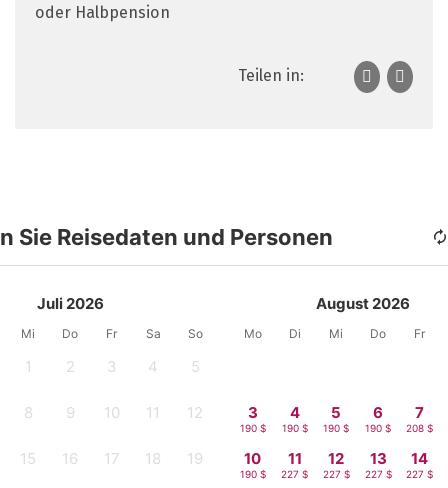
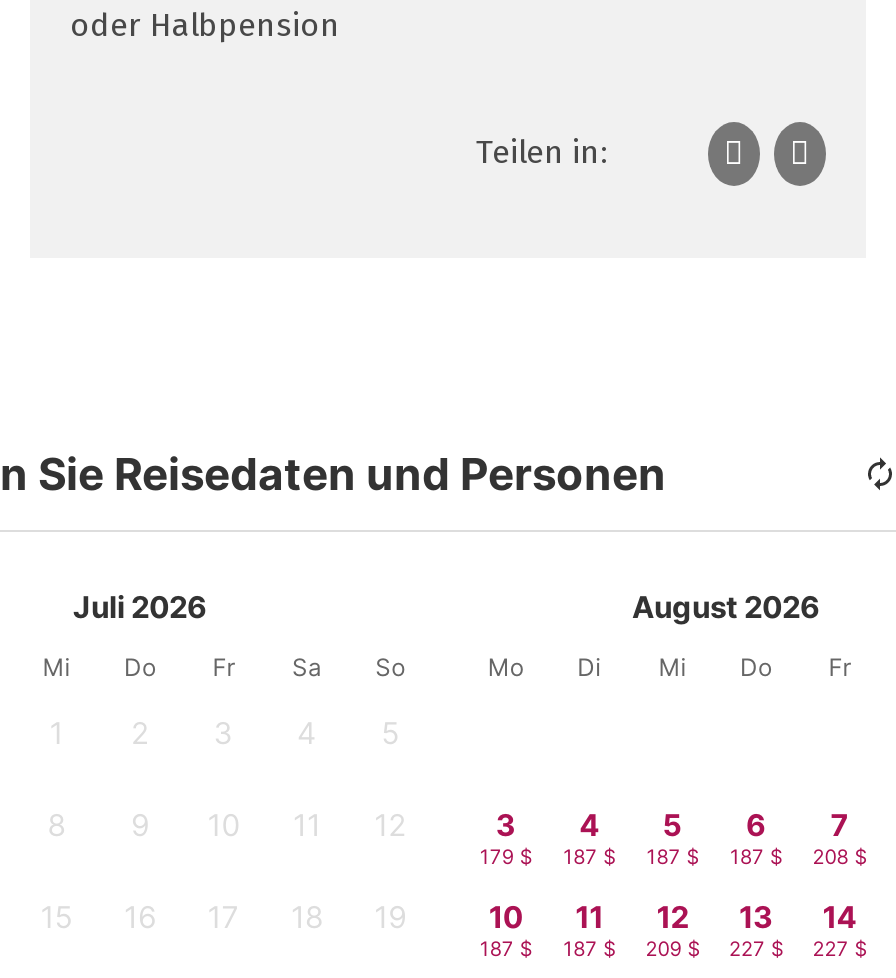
- 190 $
+ 179 $

- 190 $
+ 187 $

- 190 $
+ 187 $

- 190 $
+ 187 $

- 190 $
+ 187 $

- 227 $
+ 187 $

- 227 $
+ 209 $
